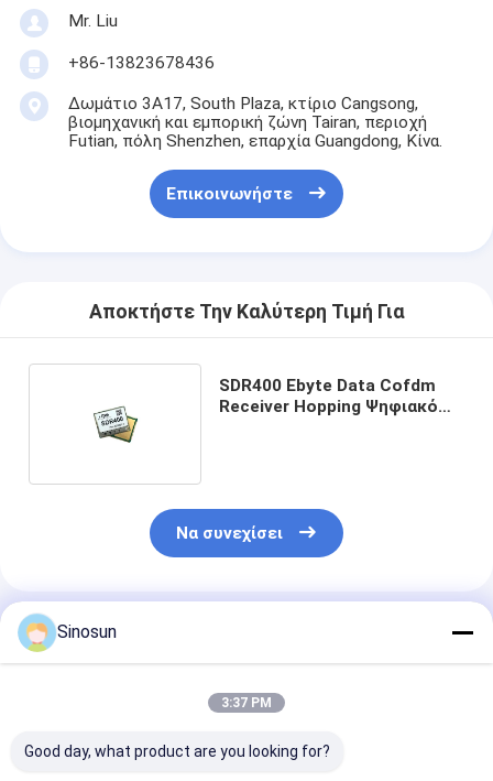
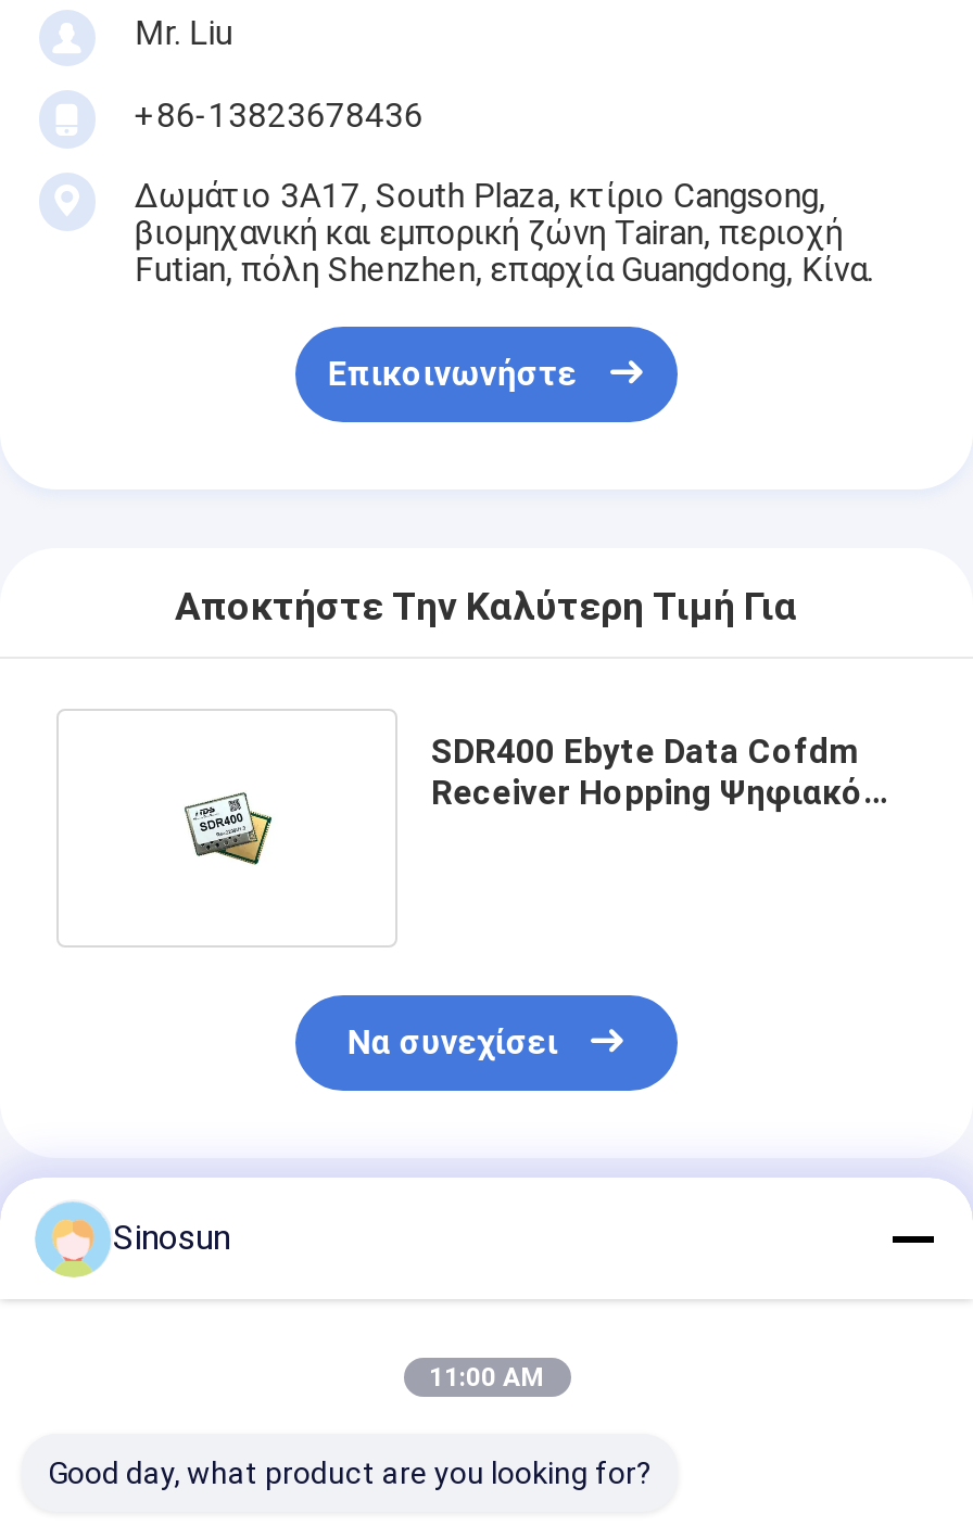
- 3:37 PM
+ 11:00 AM
